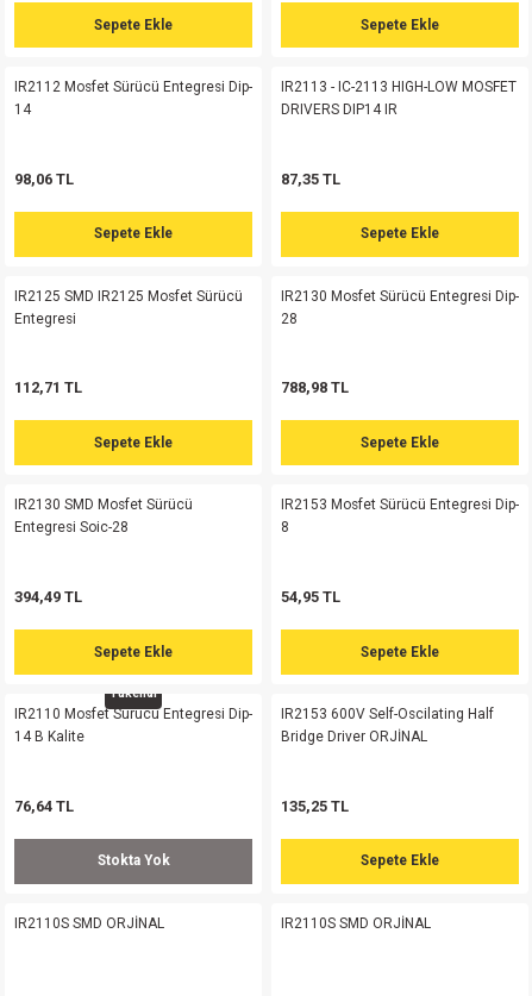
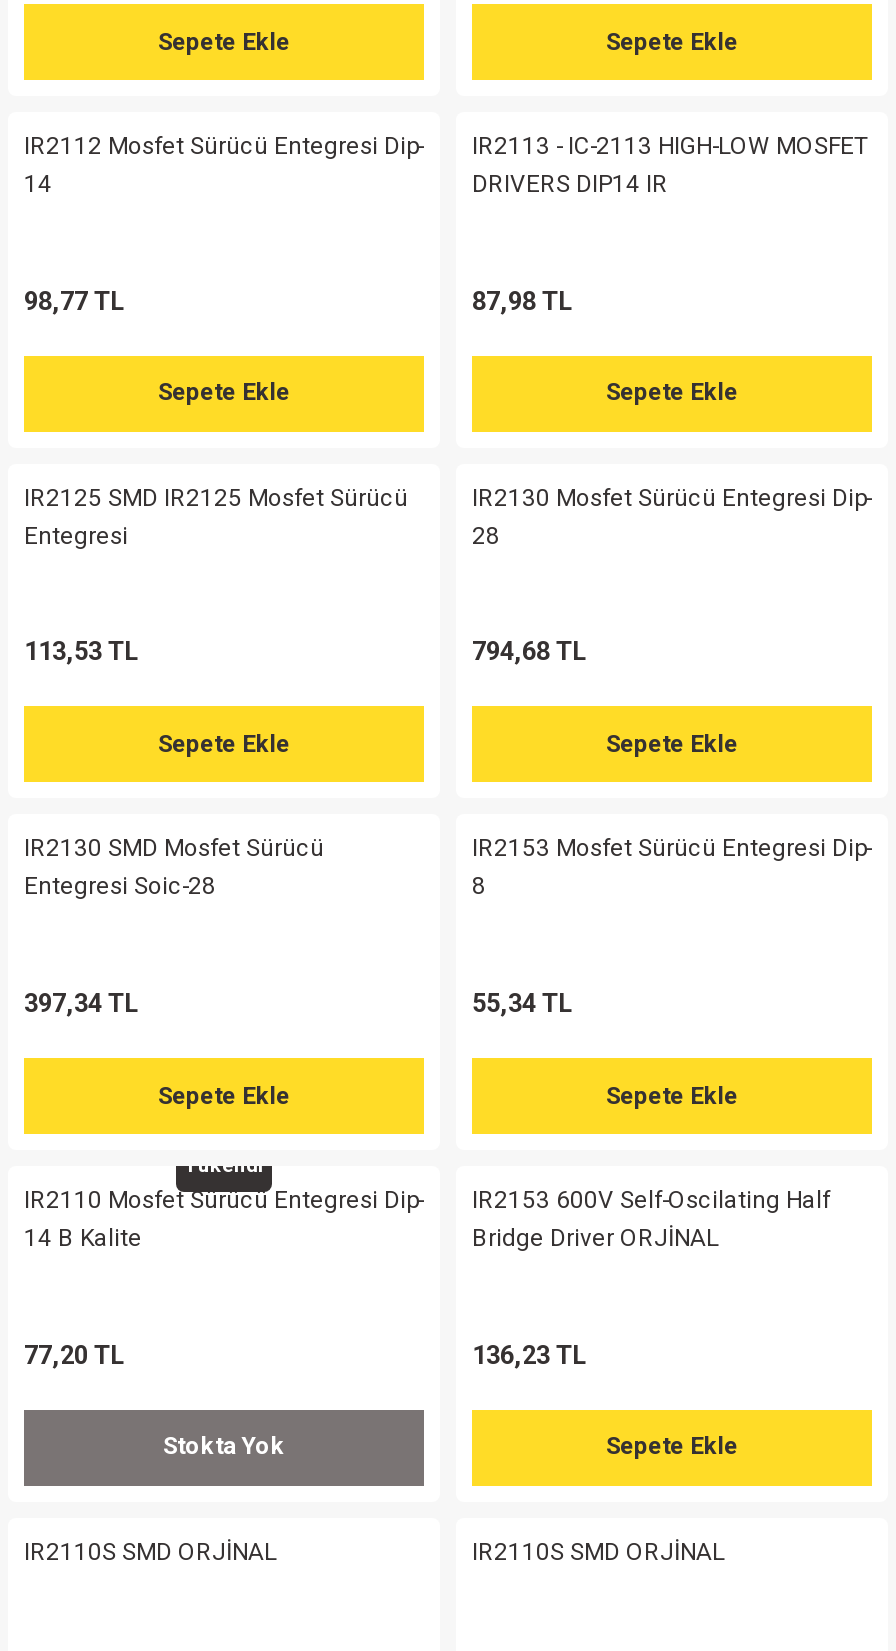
- 98,06 TL
+ 98,77 TL

- 87,35 TL
+ 87,98 TL

- 112,71 TL
+ 113,53 TL

- 788,98 TL
+ 794,68 TL

- 394,49 TL
+ 397,34 TL

- 54,95 TL
+ 55,34 TL

- 76,64 TL
+ 77,20 TL

- 135,25 TL
+ 136,23 TL
